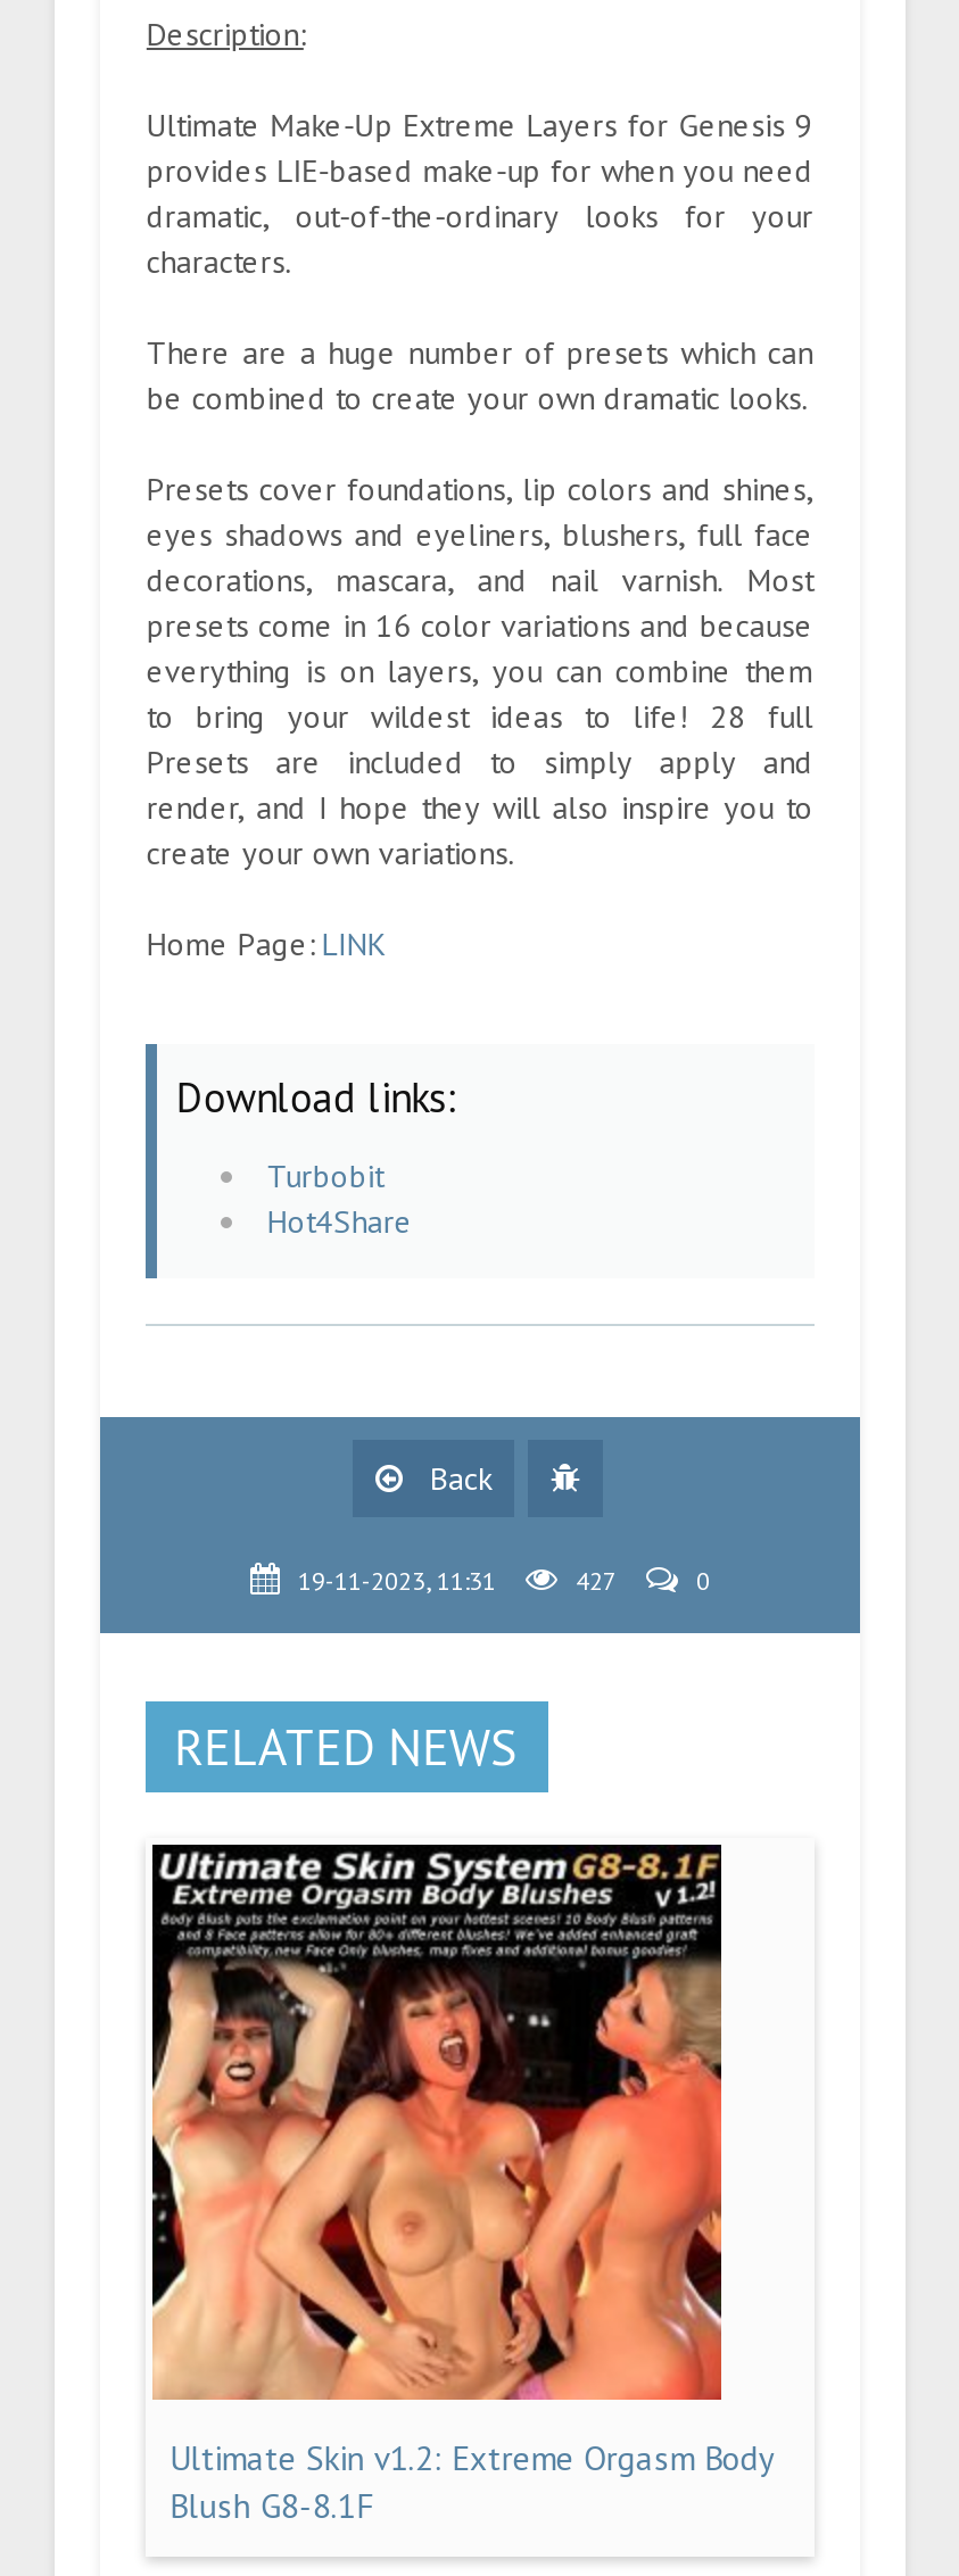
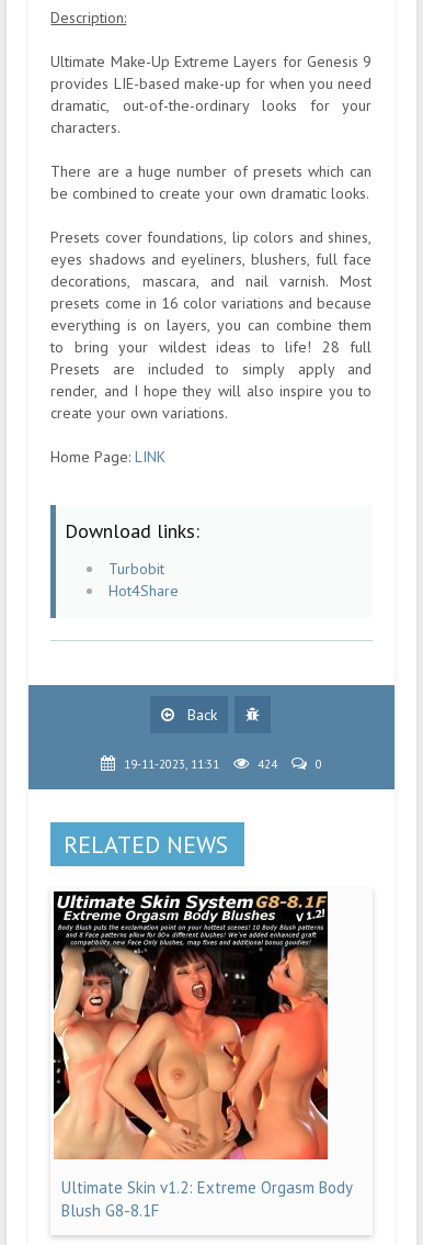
- 427
+ 424
